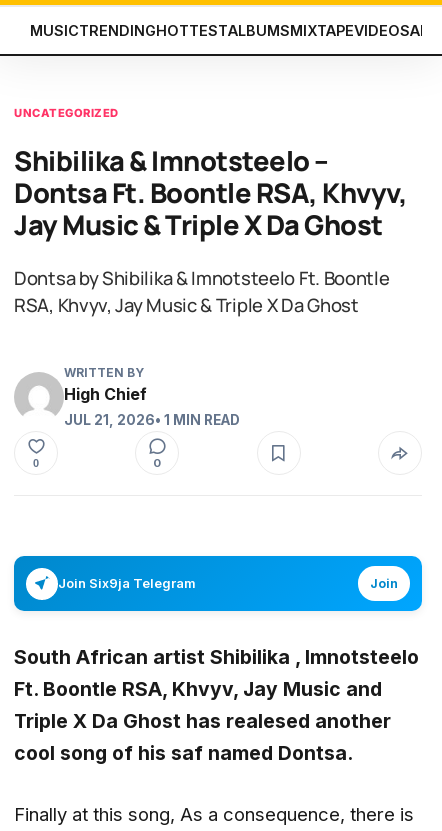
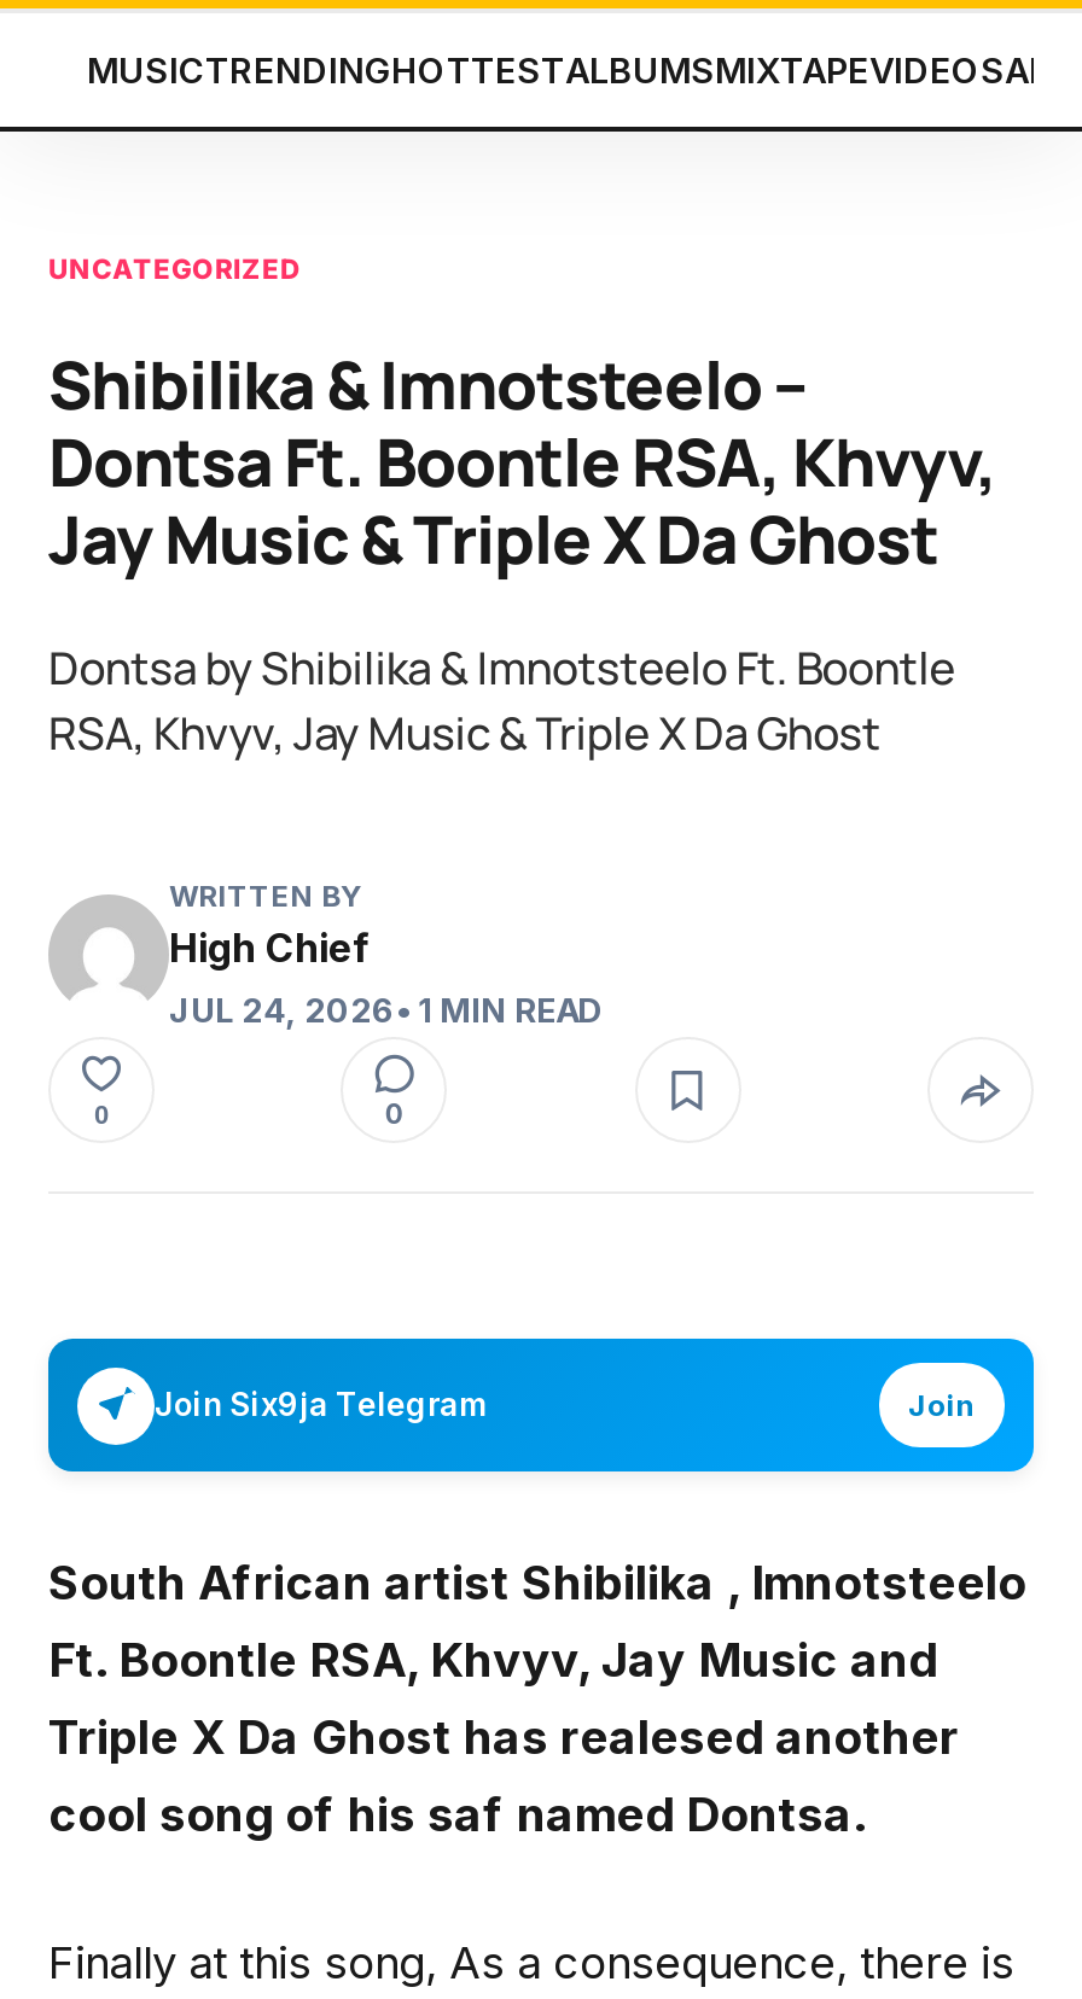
- JUL 21, 2026 • 1 MIN READ
+ JUL 24, 2026 • 1 MIN READ
